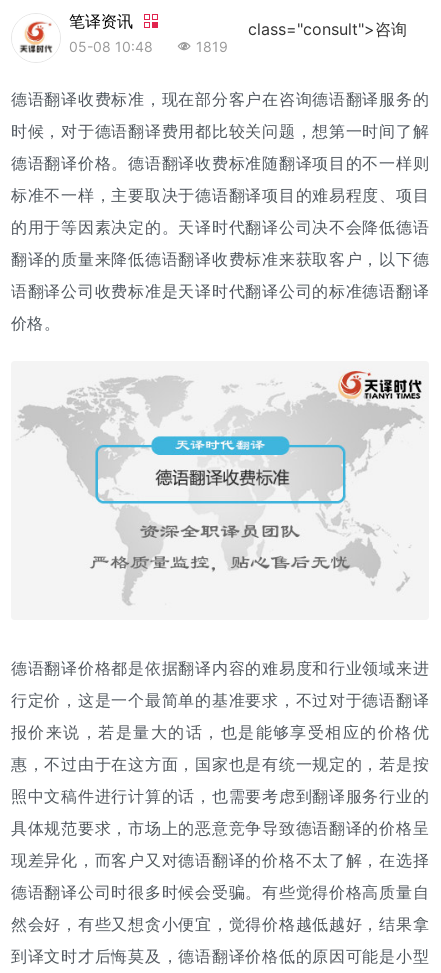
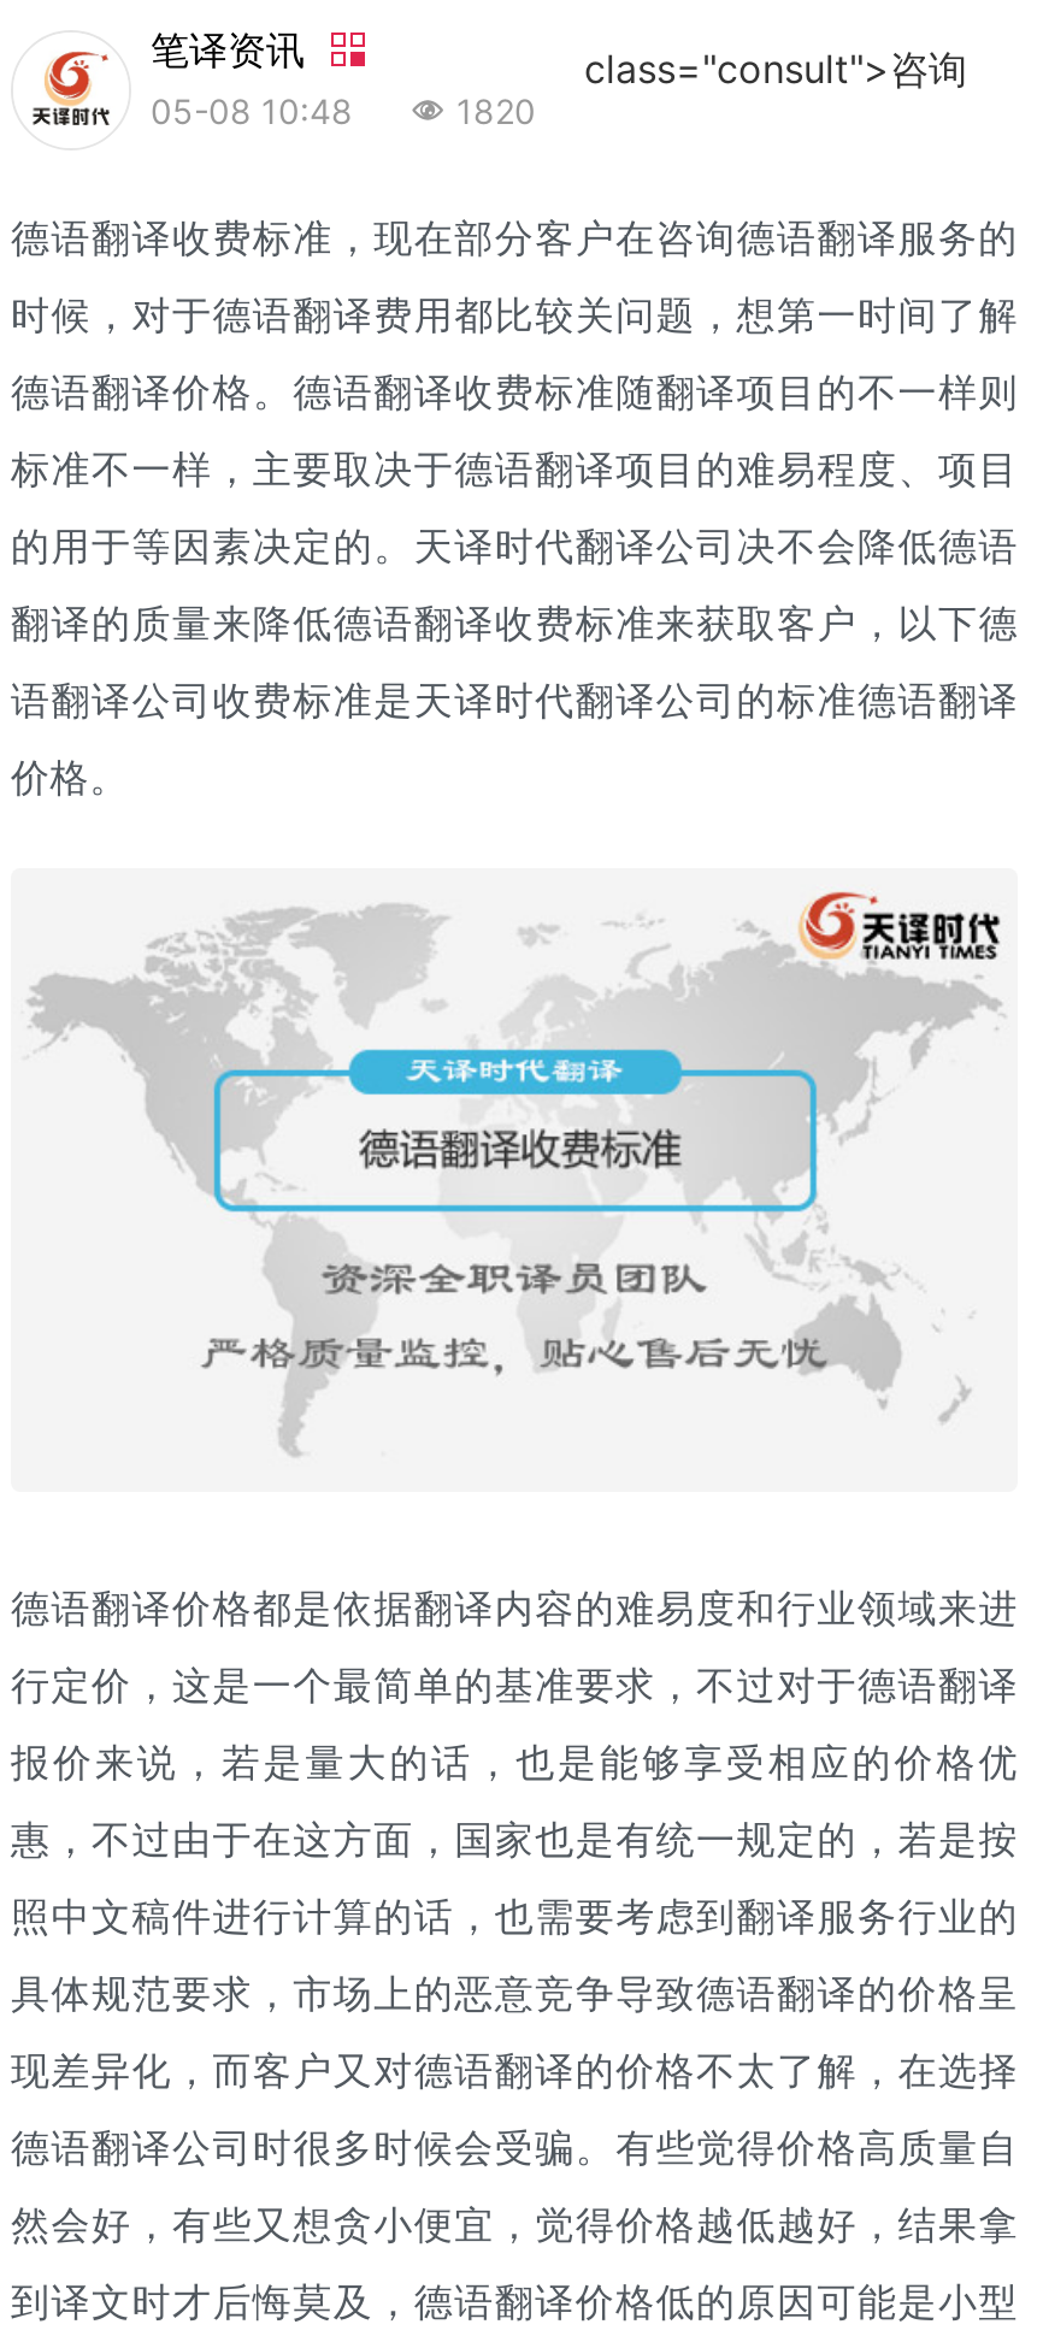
- 1819
+ 1820
